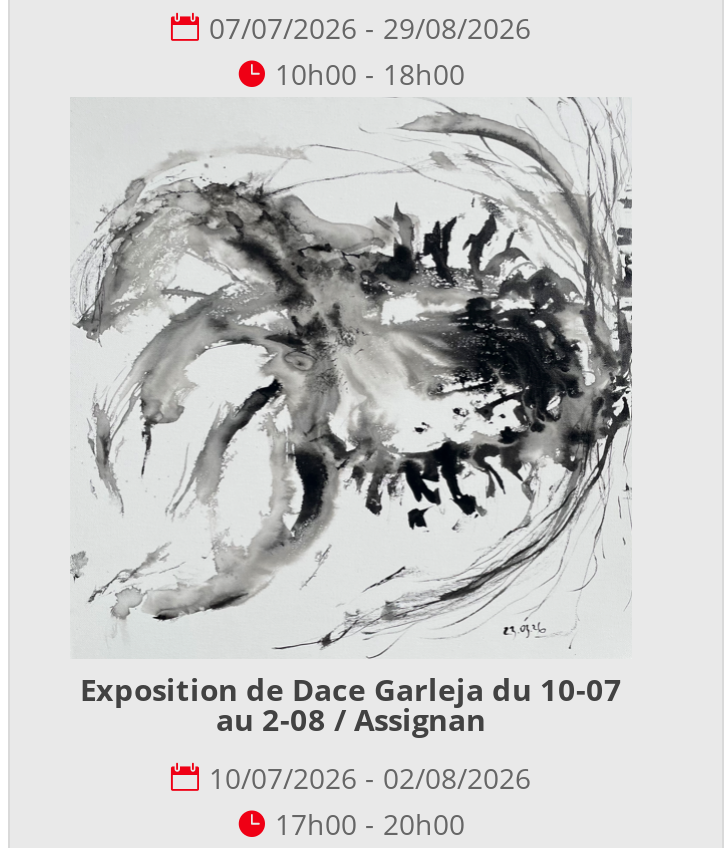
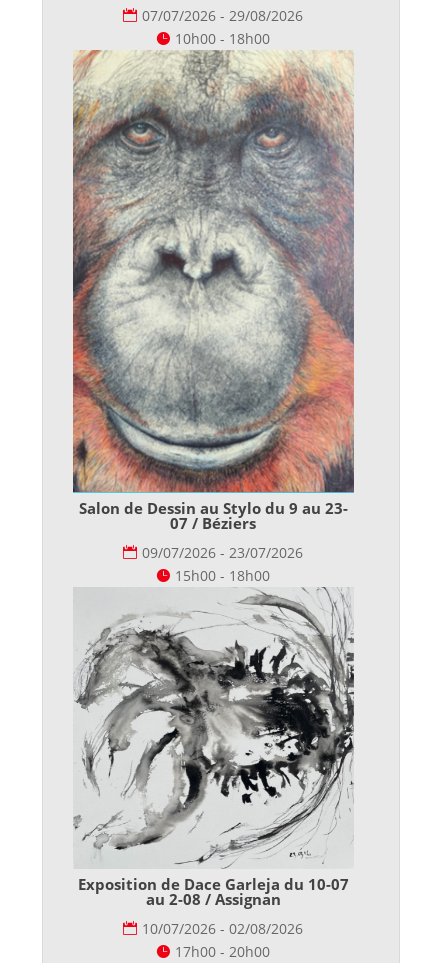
+ [image]
+ Salon de Dessin au Stylo du 9 au 23-
+ 07 / Béziers
+ 09/07/2026 - 23/07/2026
+ 15h00 - 18h00
